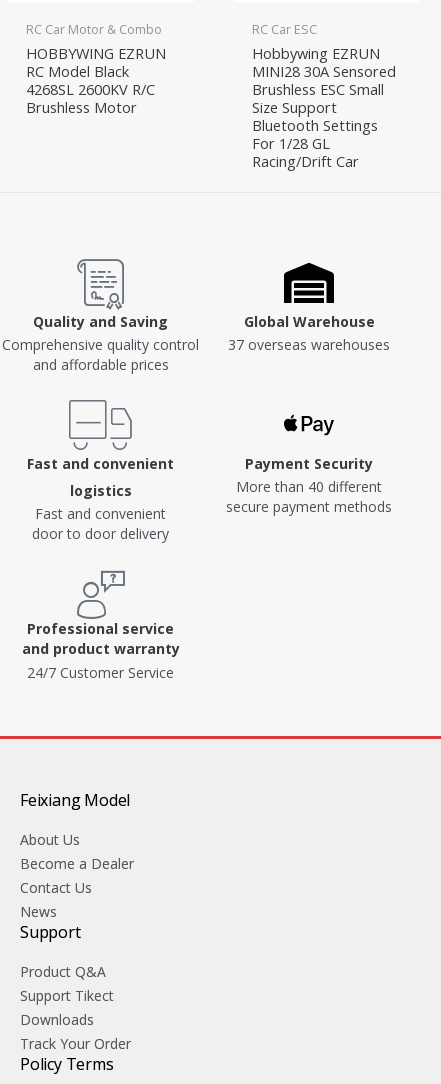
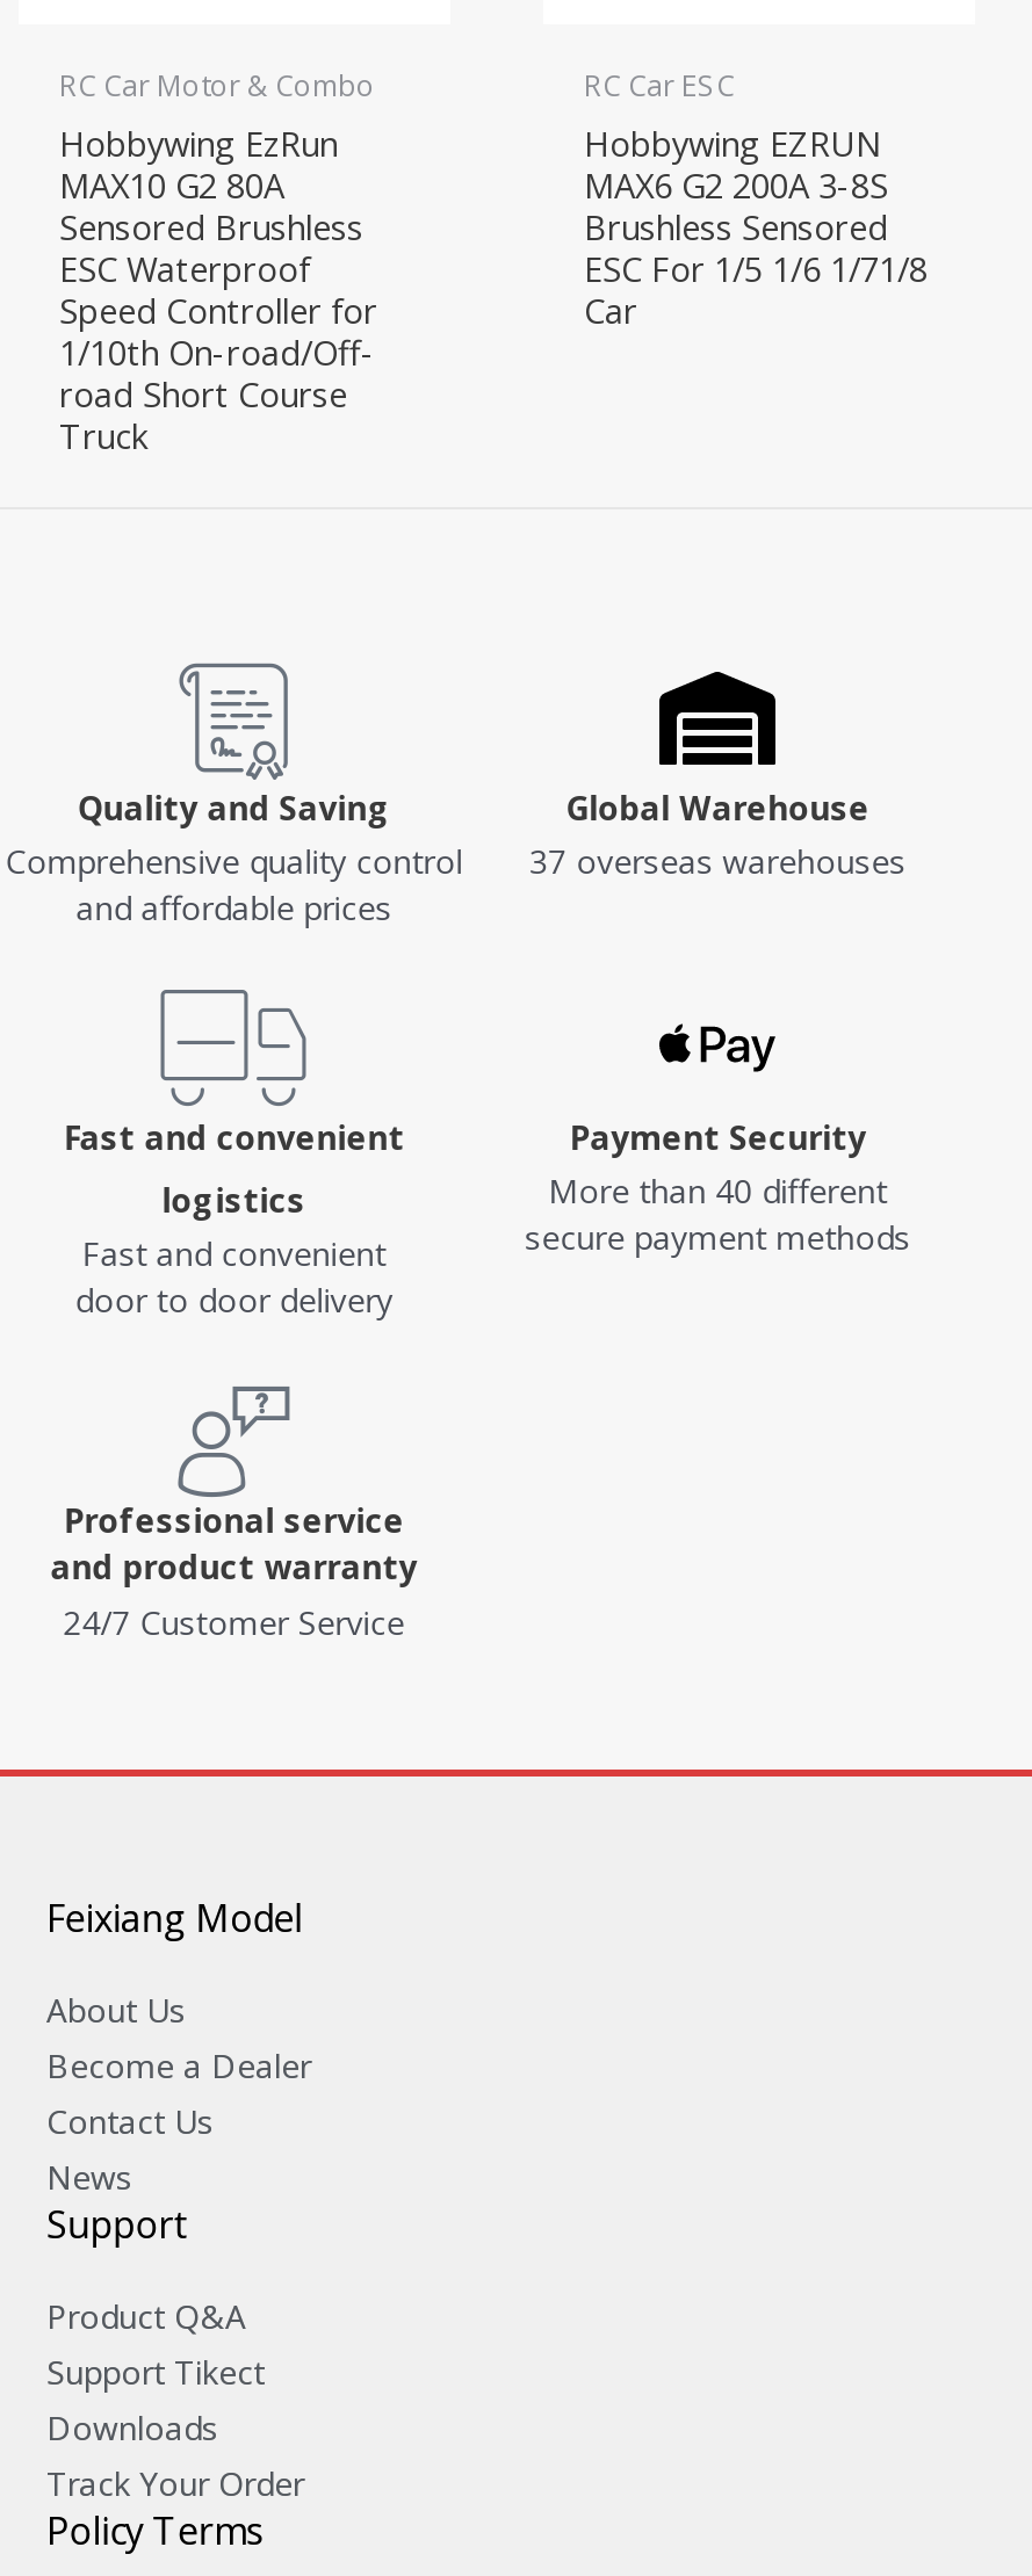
- HOBBYWING EZRUN
- RC Model Black
- 4268SL 2600KV R/C
- Brushless Motor
+ Hobbywing EzRun
+ MAX10 G2 80A
+ Sensored Brushless
+ ESC Waterproof
+ Speed Controller for
+ 1/10th On-road/Off-
+ road Short Course
+ Truck

- MINI28 30A Sensored
- Brushless ESC Small
- Size Support
- Bluetooth Settings
- For 1/28 GL
- Racing/Drift Car
+ MAX6 G2 200A 3-8S
+ Brushless Sensored
+ ESC For 1/5 1/6 1/71/8
+ Car
